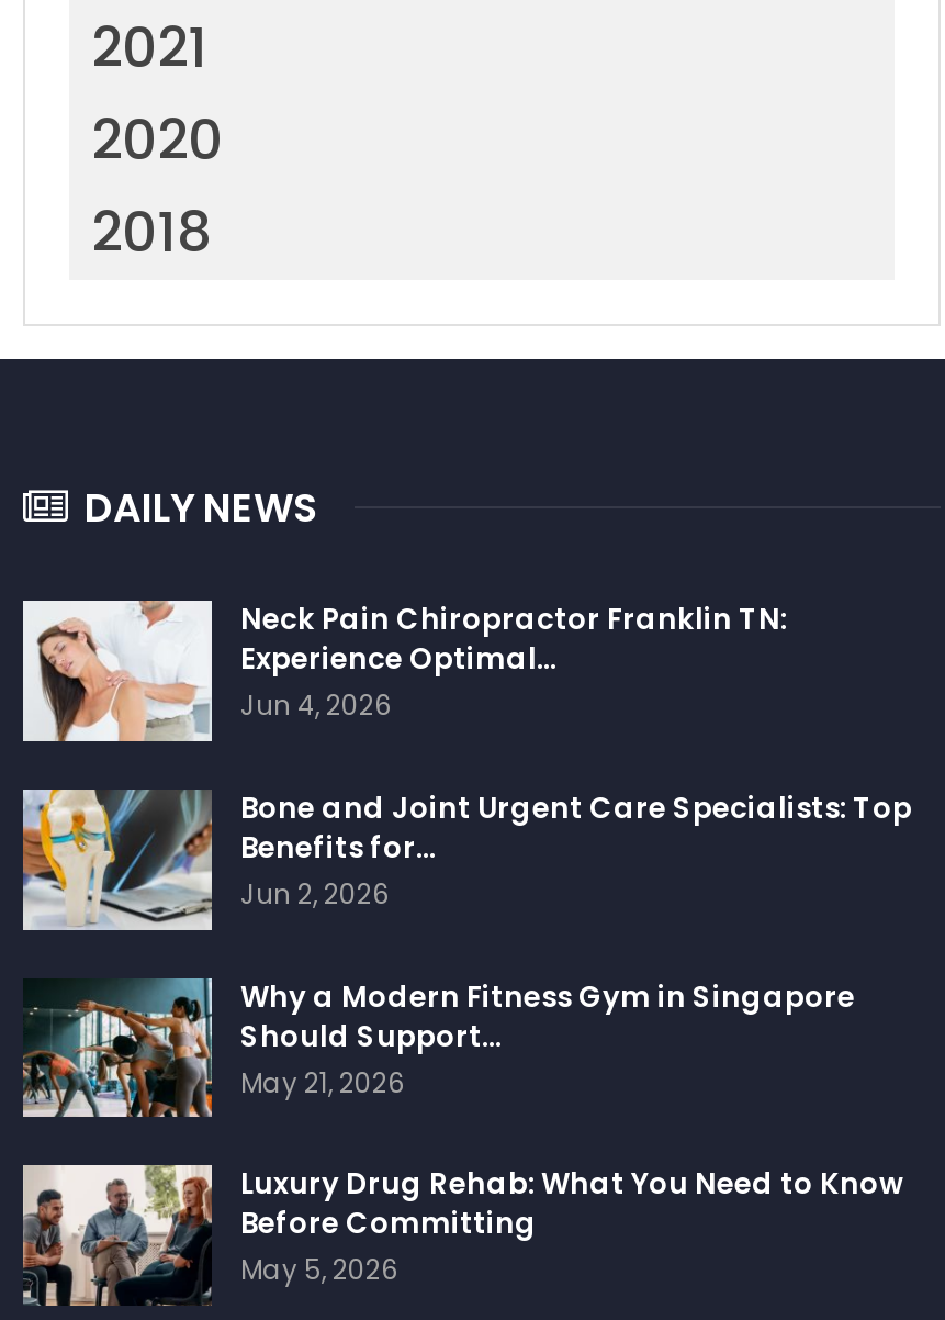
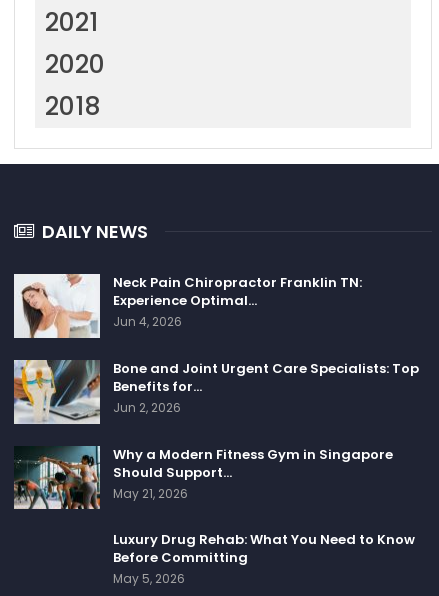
- [image]
